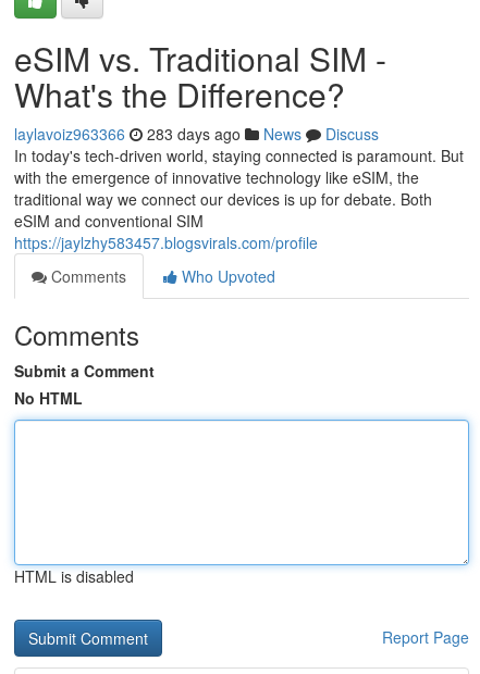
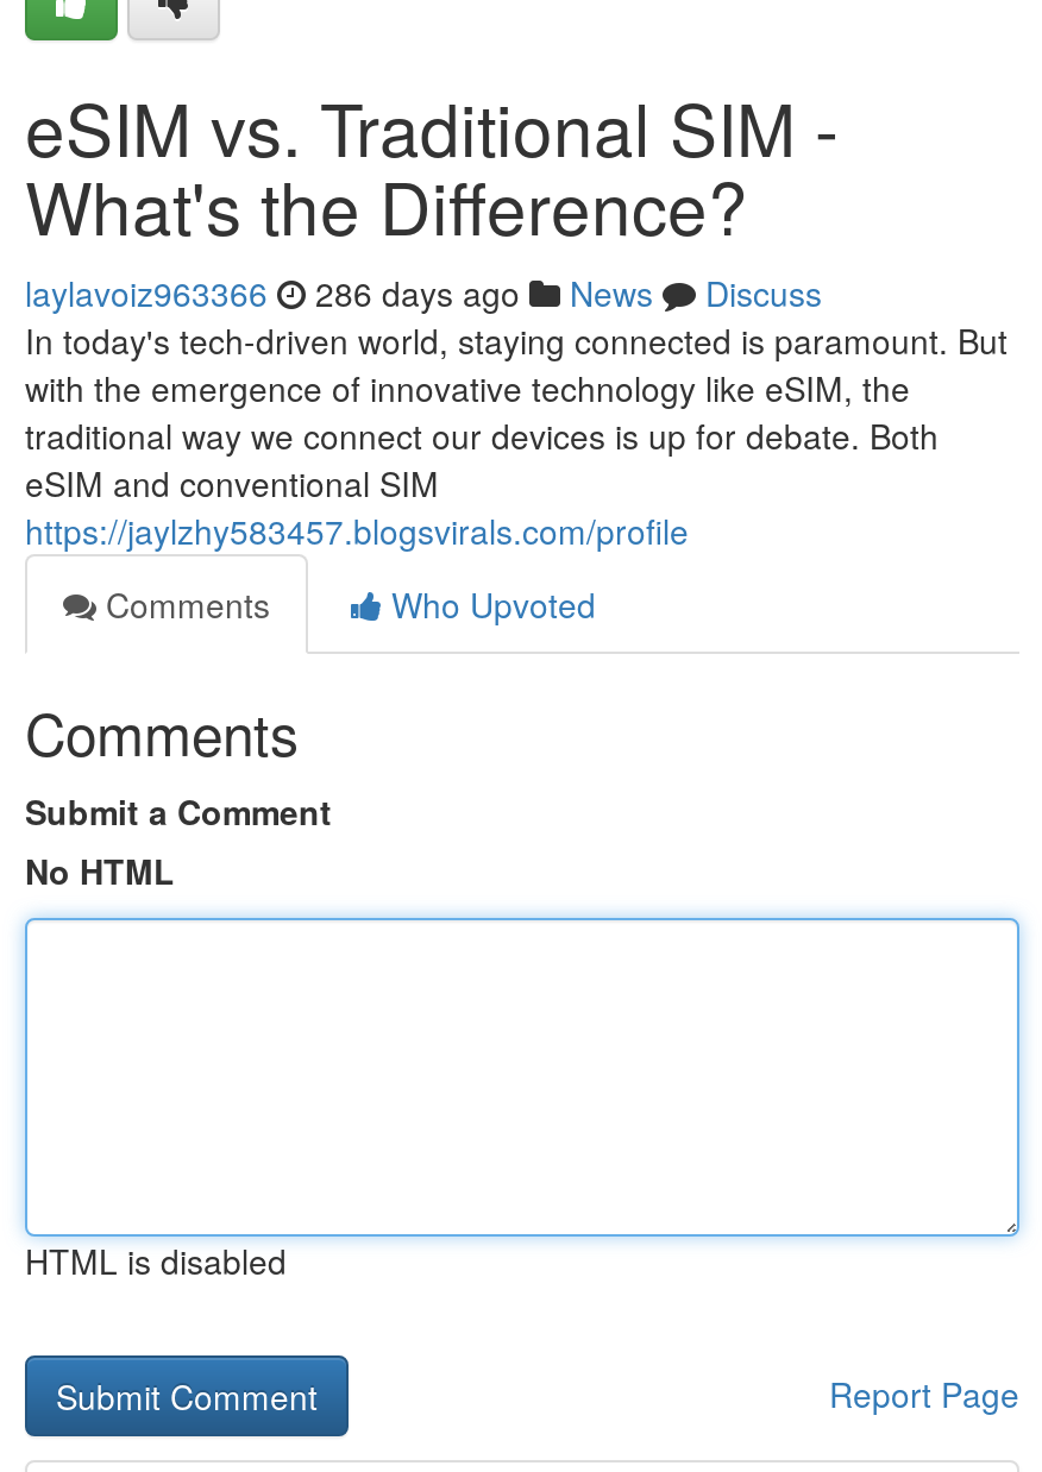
- laylavoiz963366 283 days ago News Discuss
+ laylavoiz963366 286 days ago News Discuss
